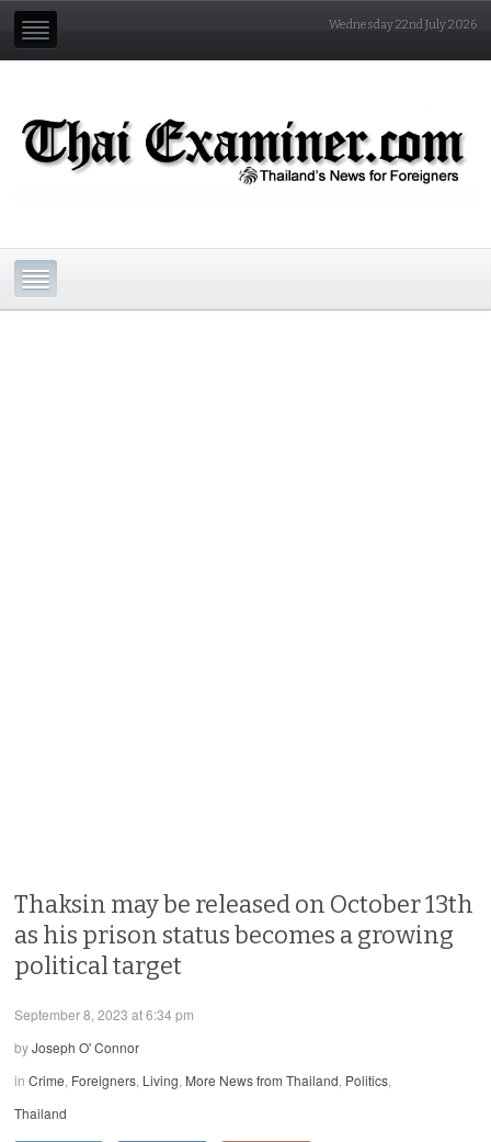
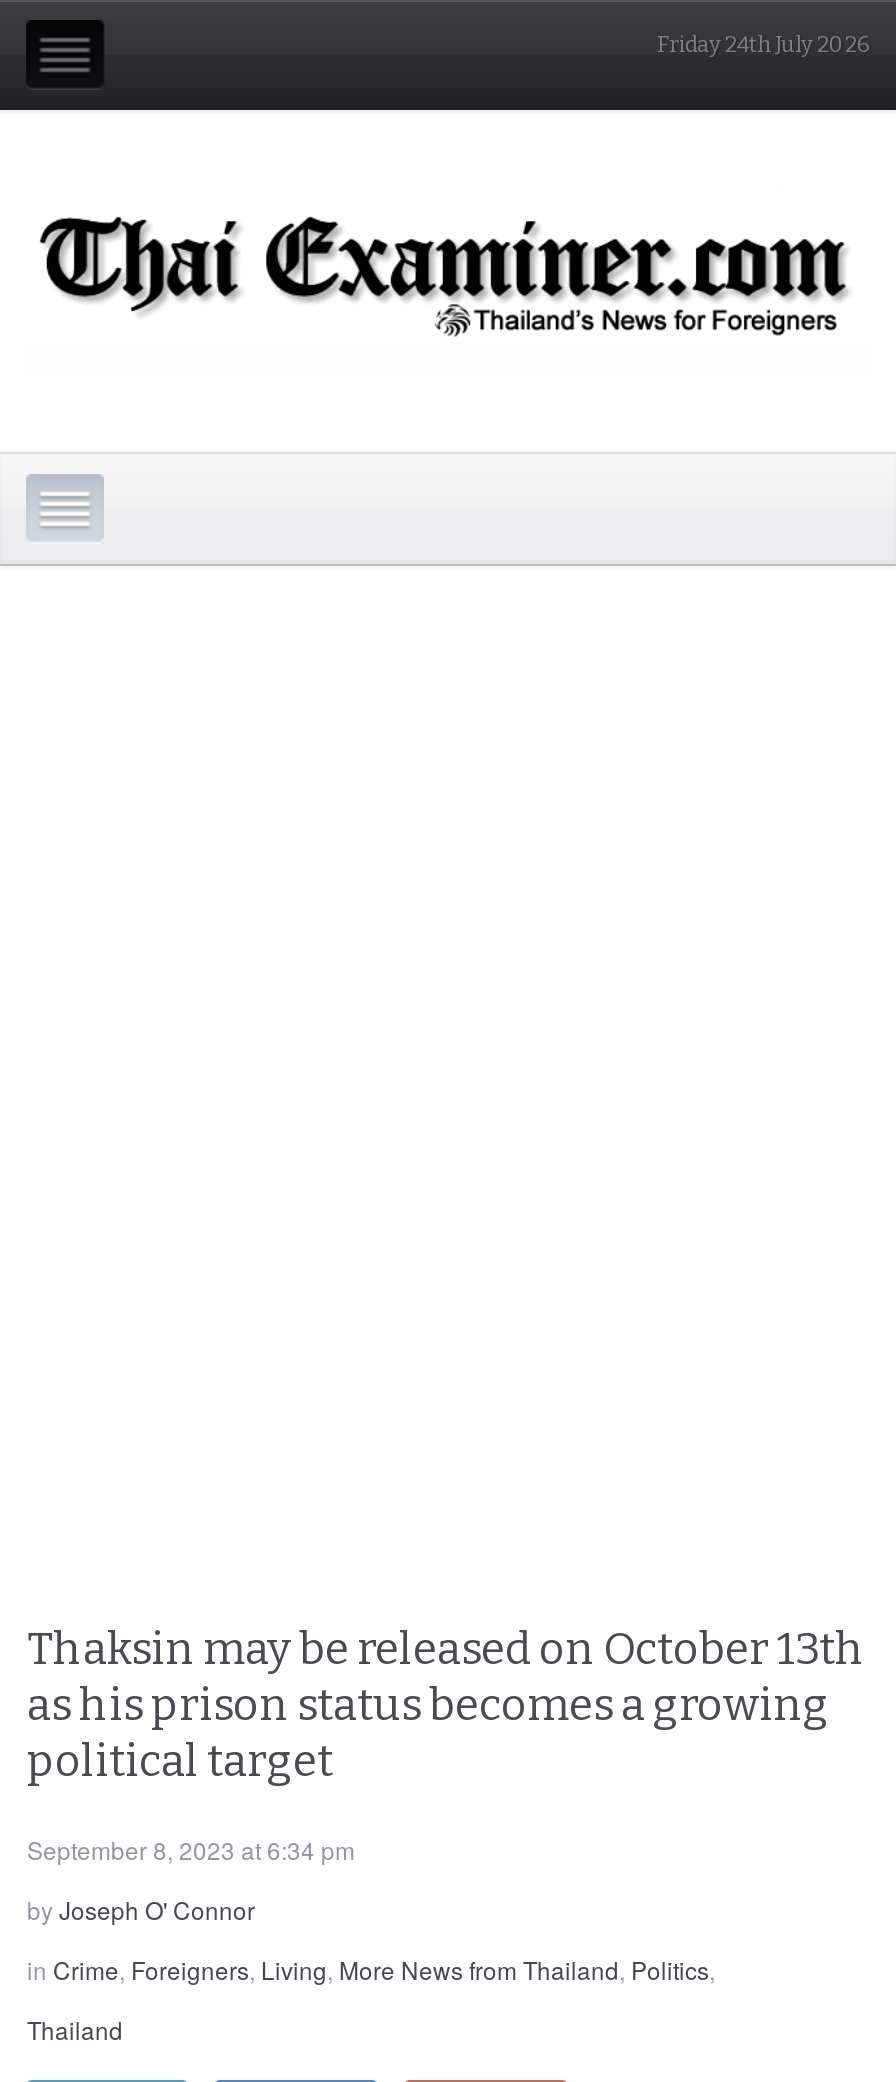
- Wednesday 22nd July 2026
+ Friday 24th July 2026
